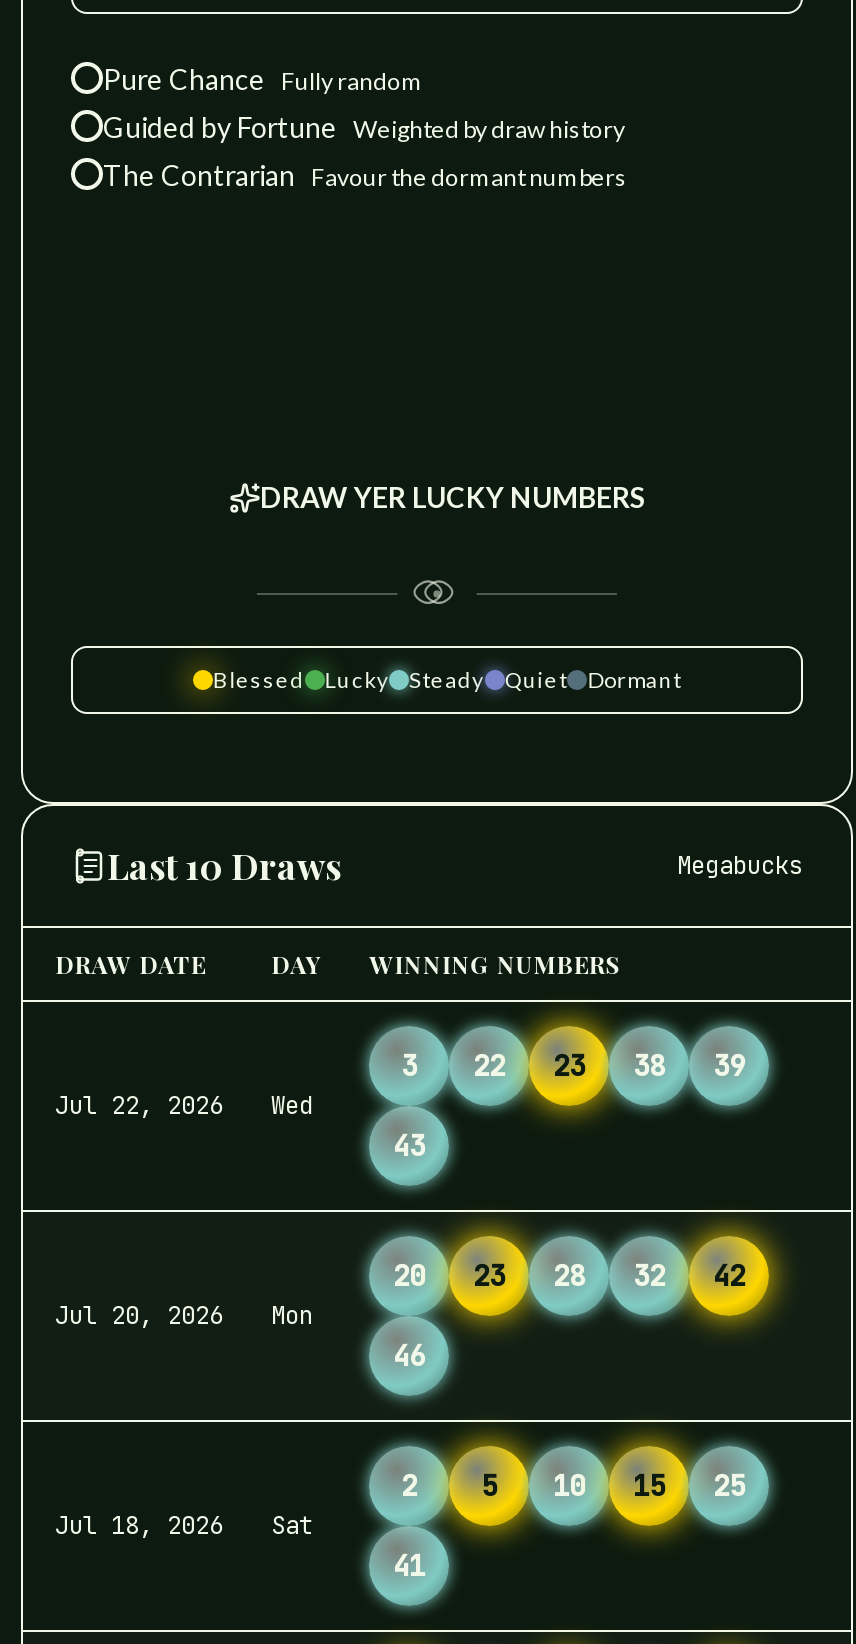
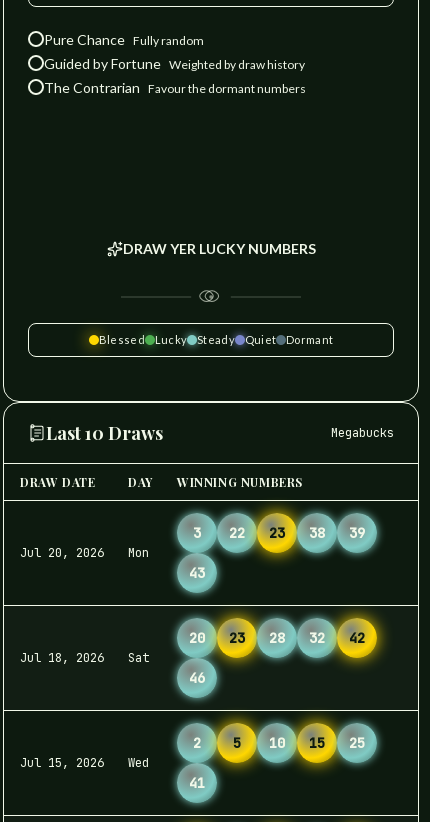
- Jul 22, 2026
- Wed
+ Jul 20, 2026
+ Mon

- Jul 20, 2026
- Mon
+ Jul 18, 2026
+ Sat

- Jul 18, 2026
- Sat
+ Jul 15, 2026
+ Wed
